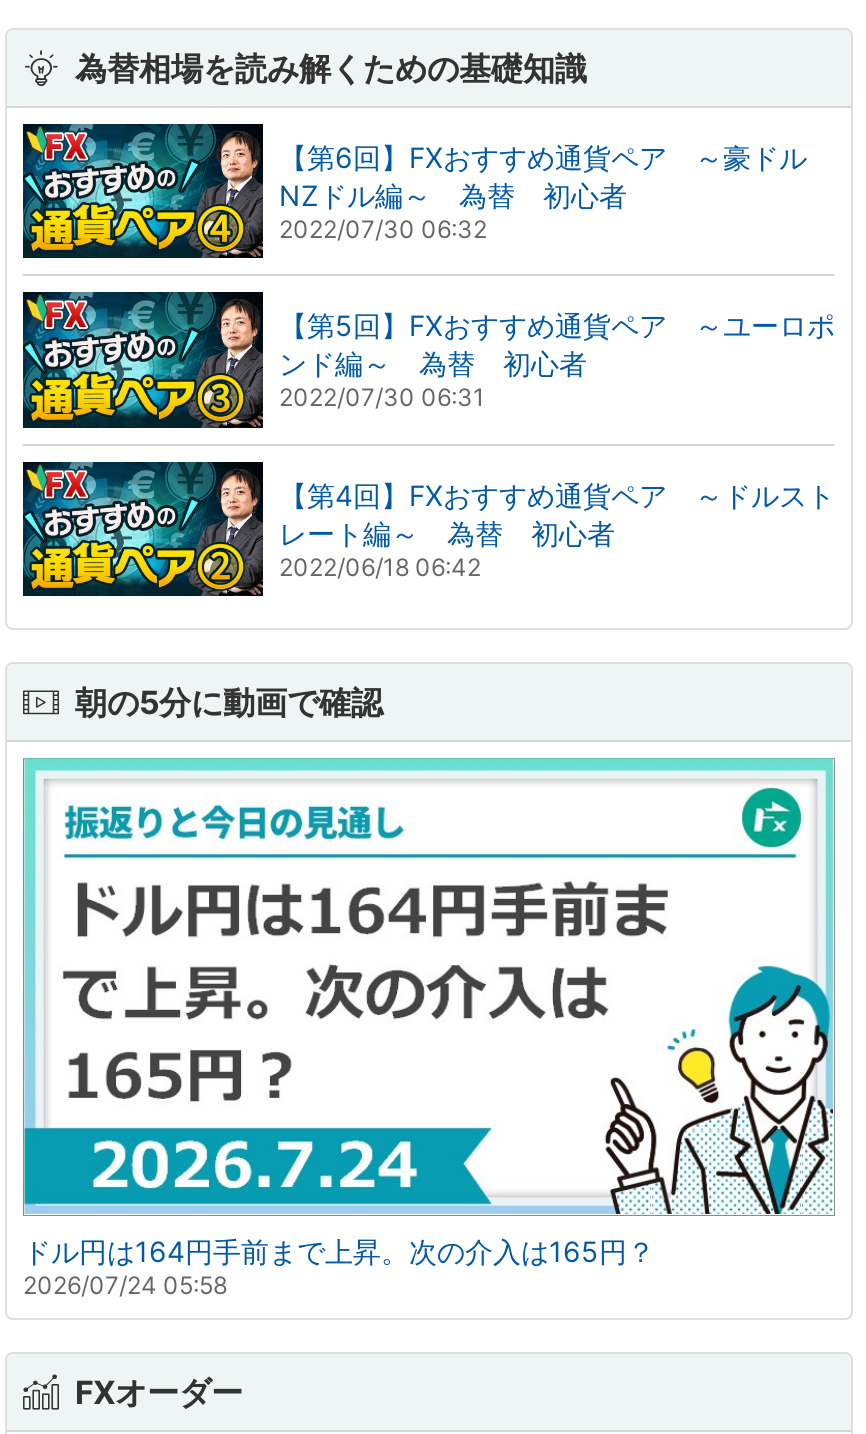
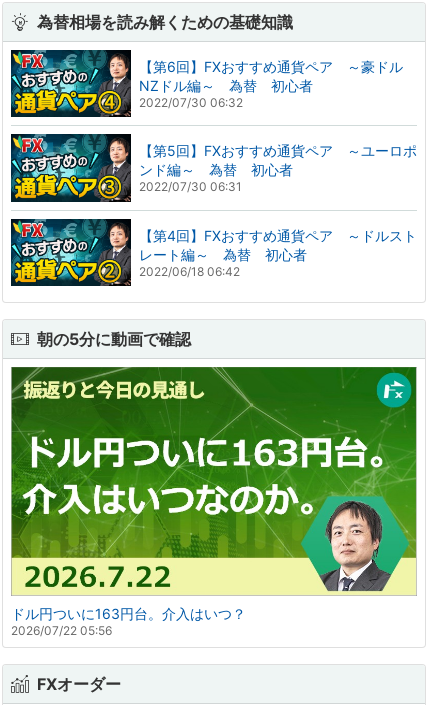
- [image]
- ドル円は164円手前まで上昇。次の介入は165円？
- 2026/07/24 05:58
+ [image]
+ ドル円ついに163円台。介入はいつ？
+ 2026/07/22 05:56
